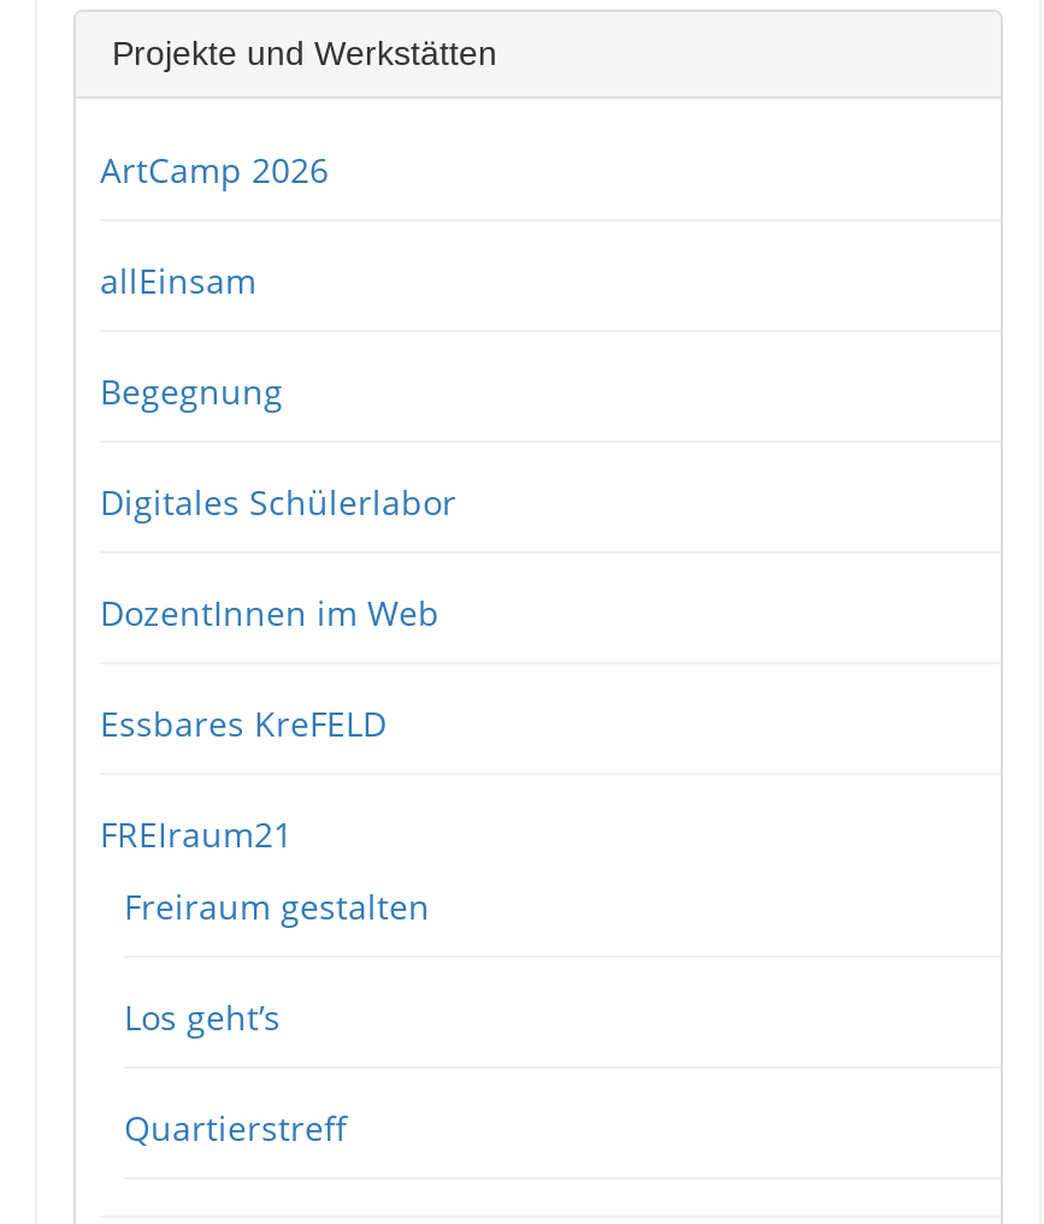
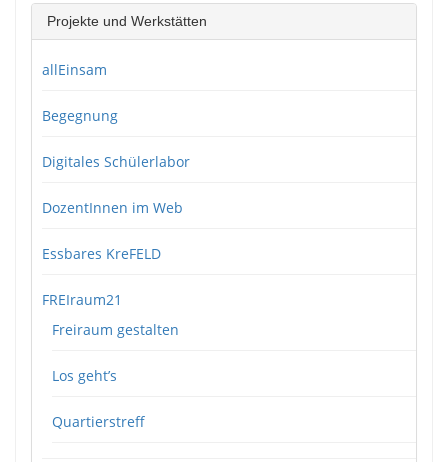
- ArtCamp 2026
